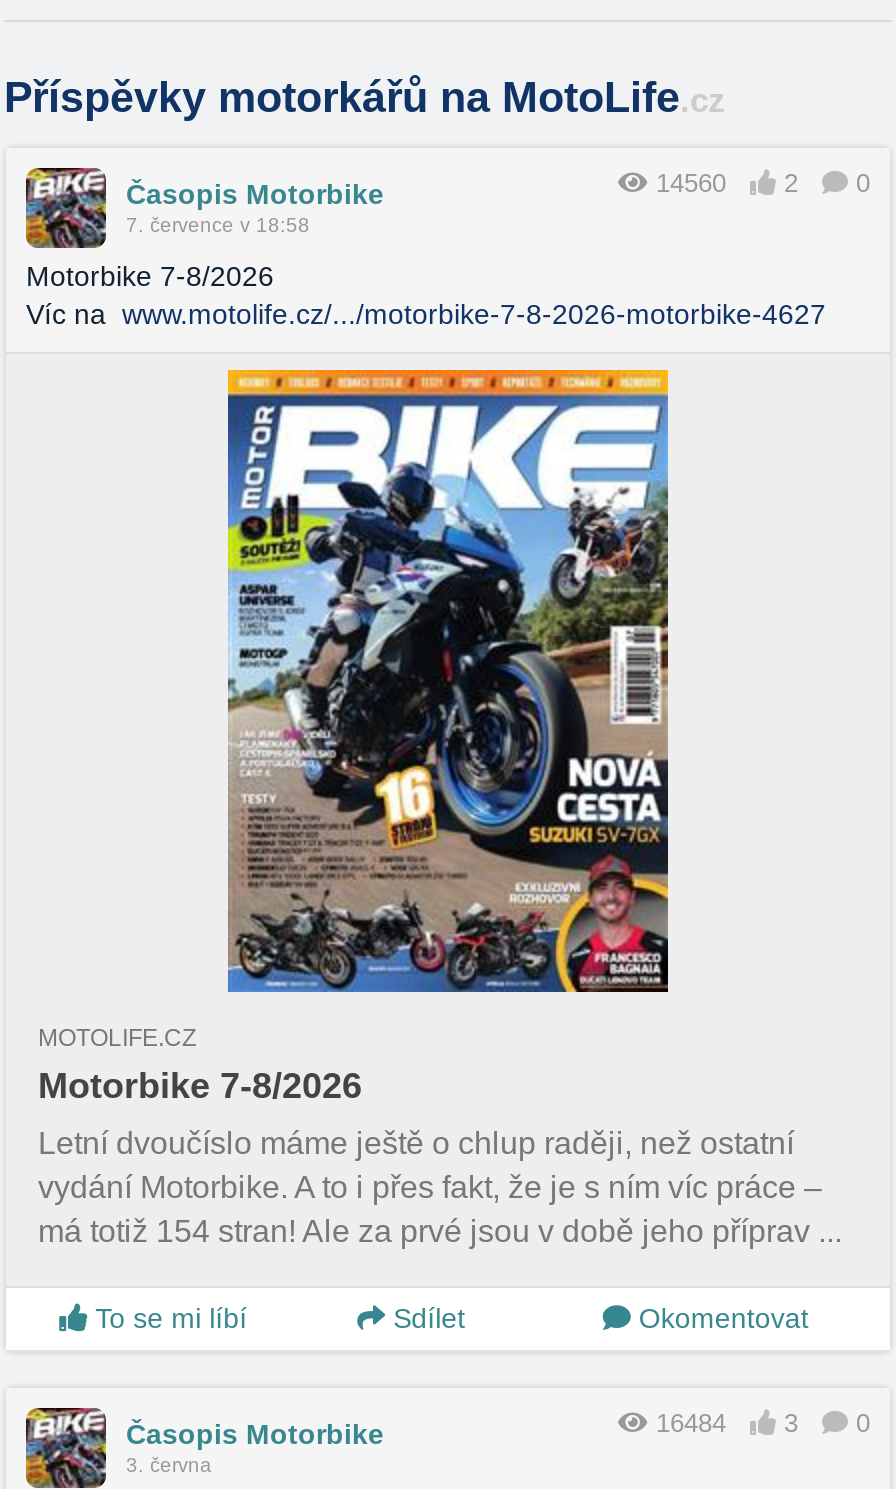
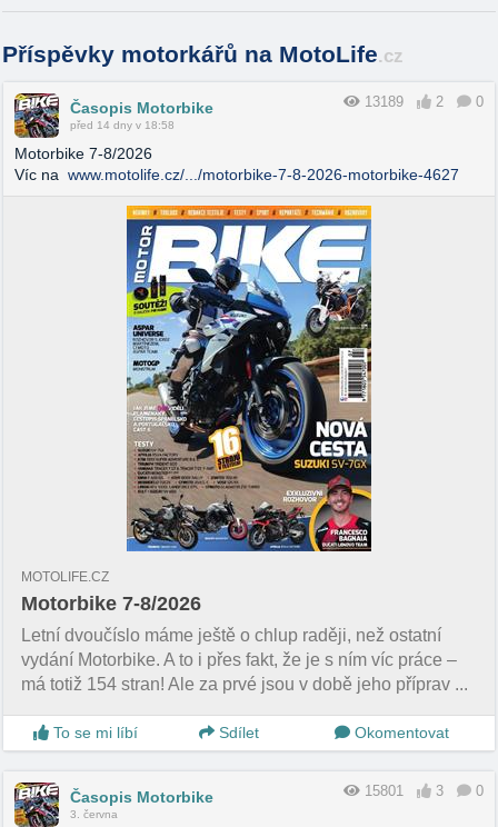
- 14560 2 0
+ 13189 2 0

- 7. července v 18:58
+ před 14 dny v 18:58

- 16484 3 0
+ 15801 3 0
